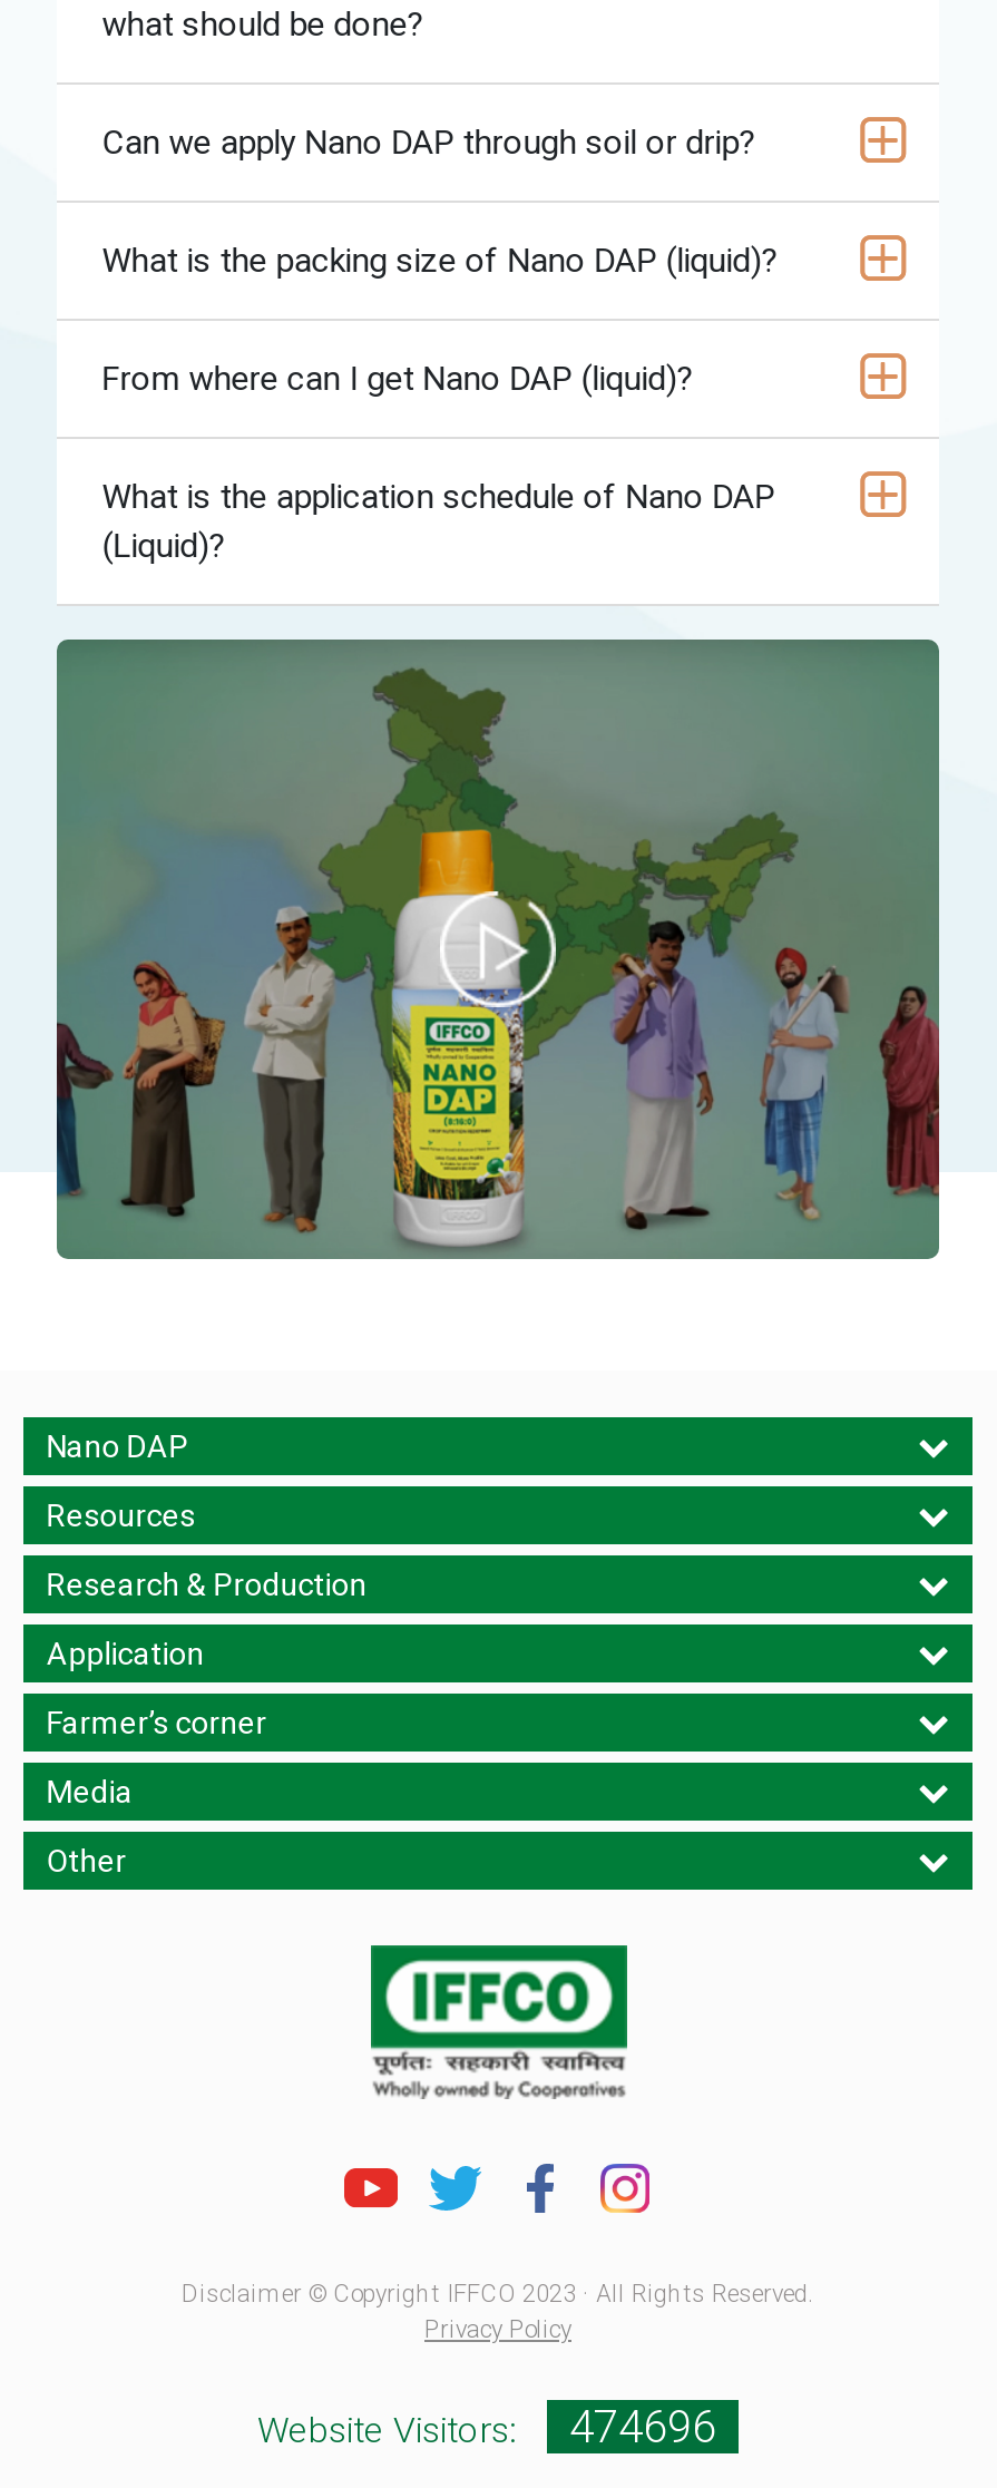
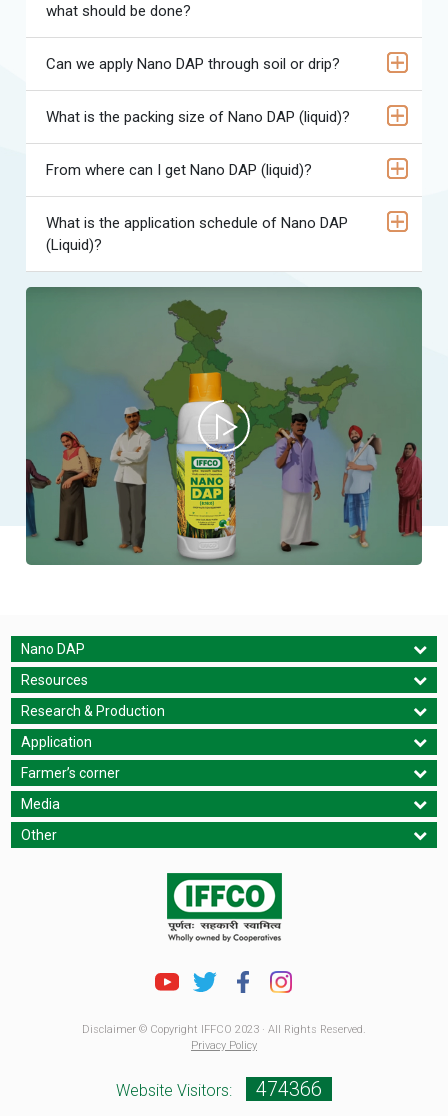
- Website Visitors: 474696
+ Website Visitors: 474366
